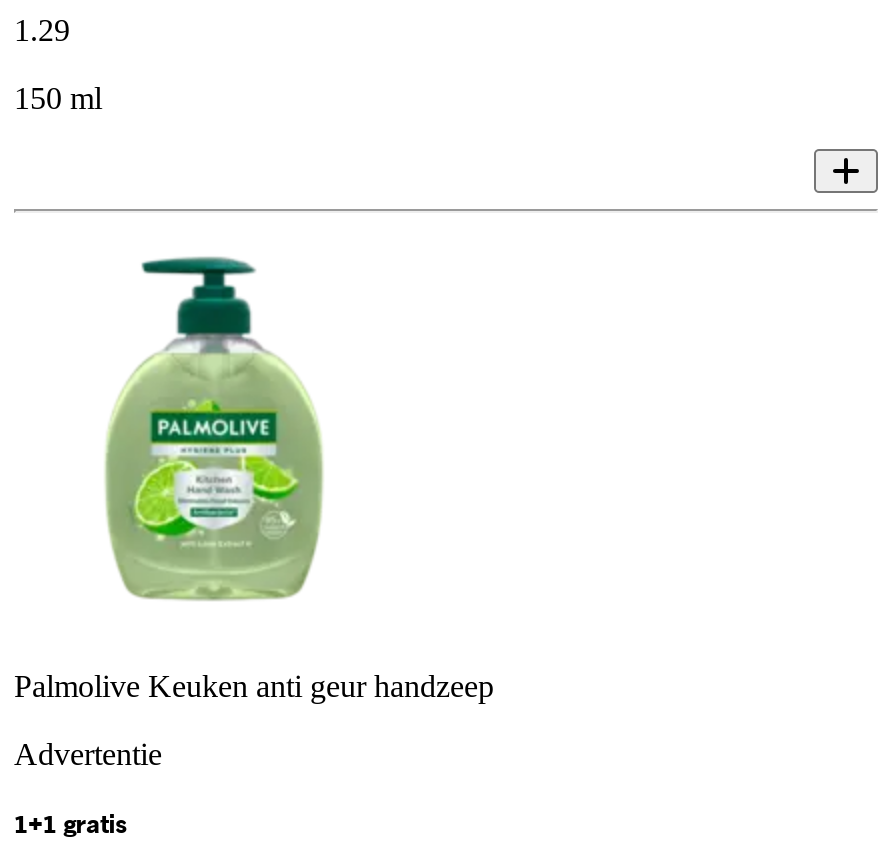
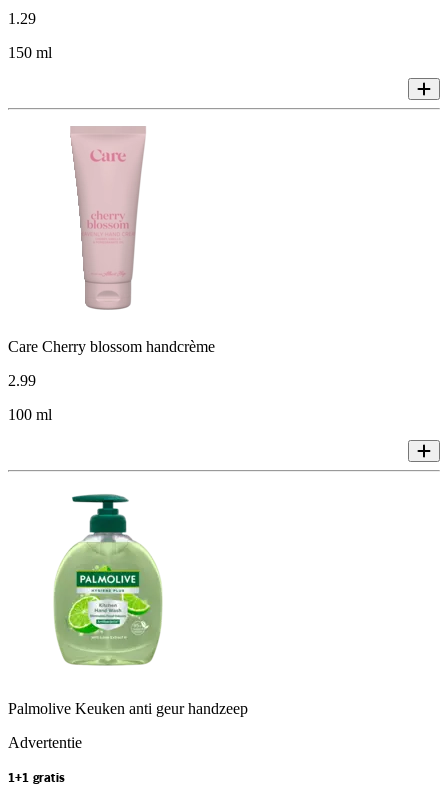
+ [image]
+ Care Cherry blossom handcrème
+ 2.99
+ 100 ml
